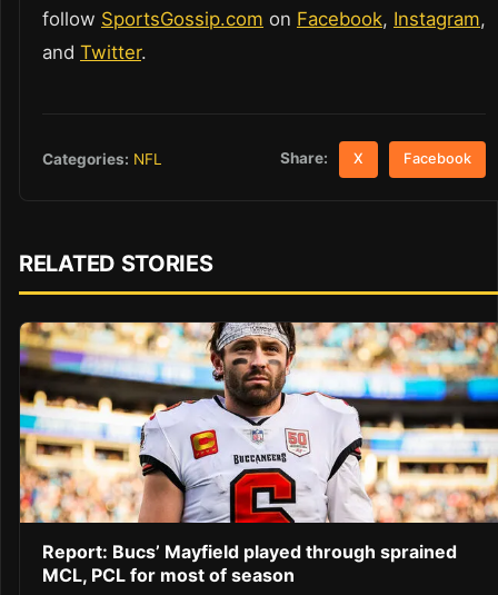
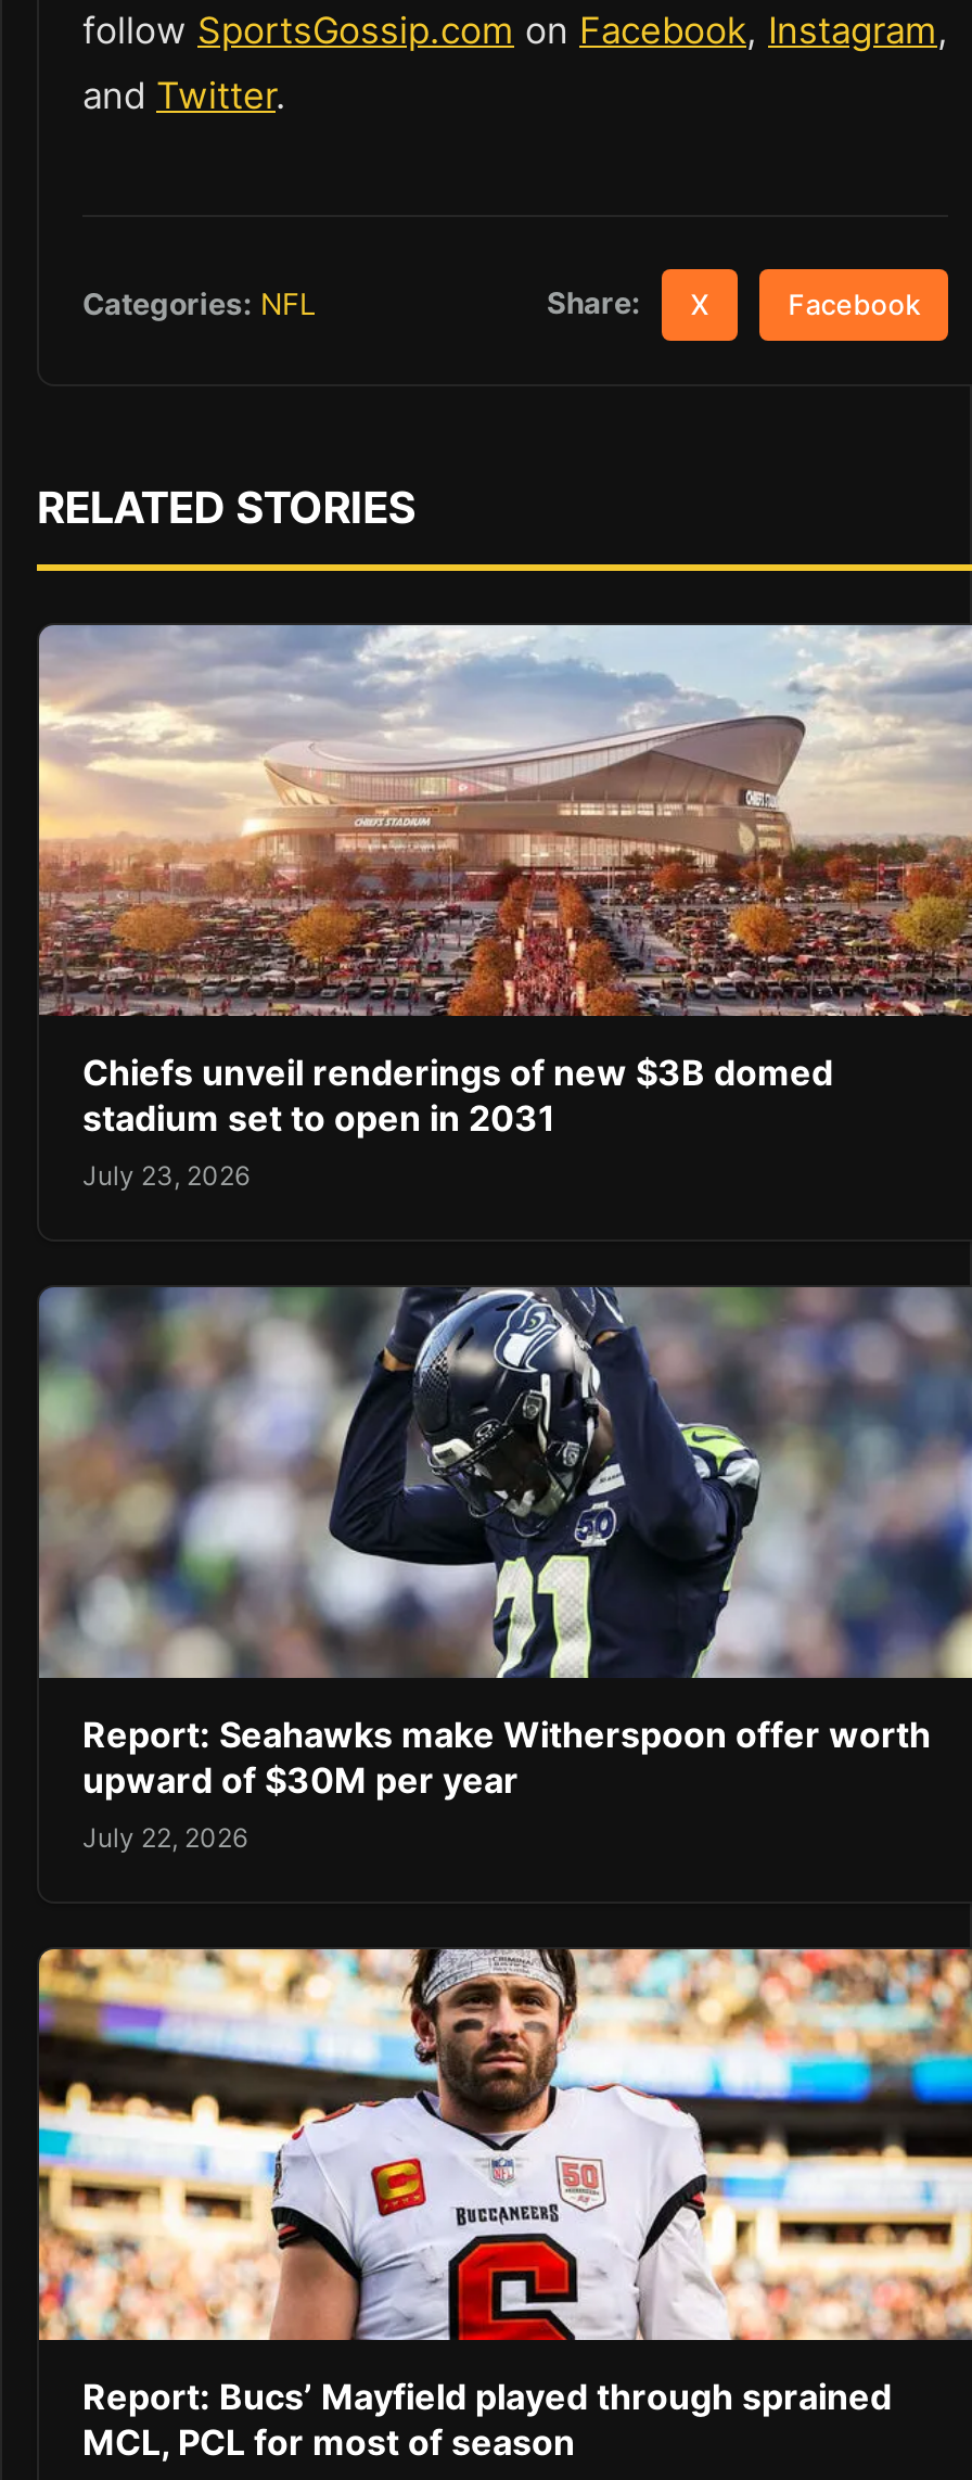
+ [image]
+ Chiefs unveil renderings of new $3B domed
+ stadium set to open in 2031
+ July 23, 2026

+ [image]
+ Report: Seahawks make Witherspoon offer worth
+ upward of $30M per year
+ July 22, 2026
